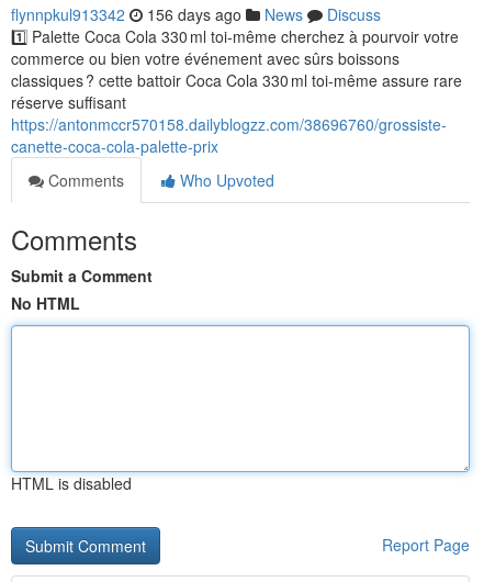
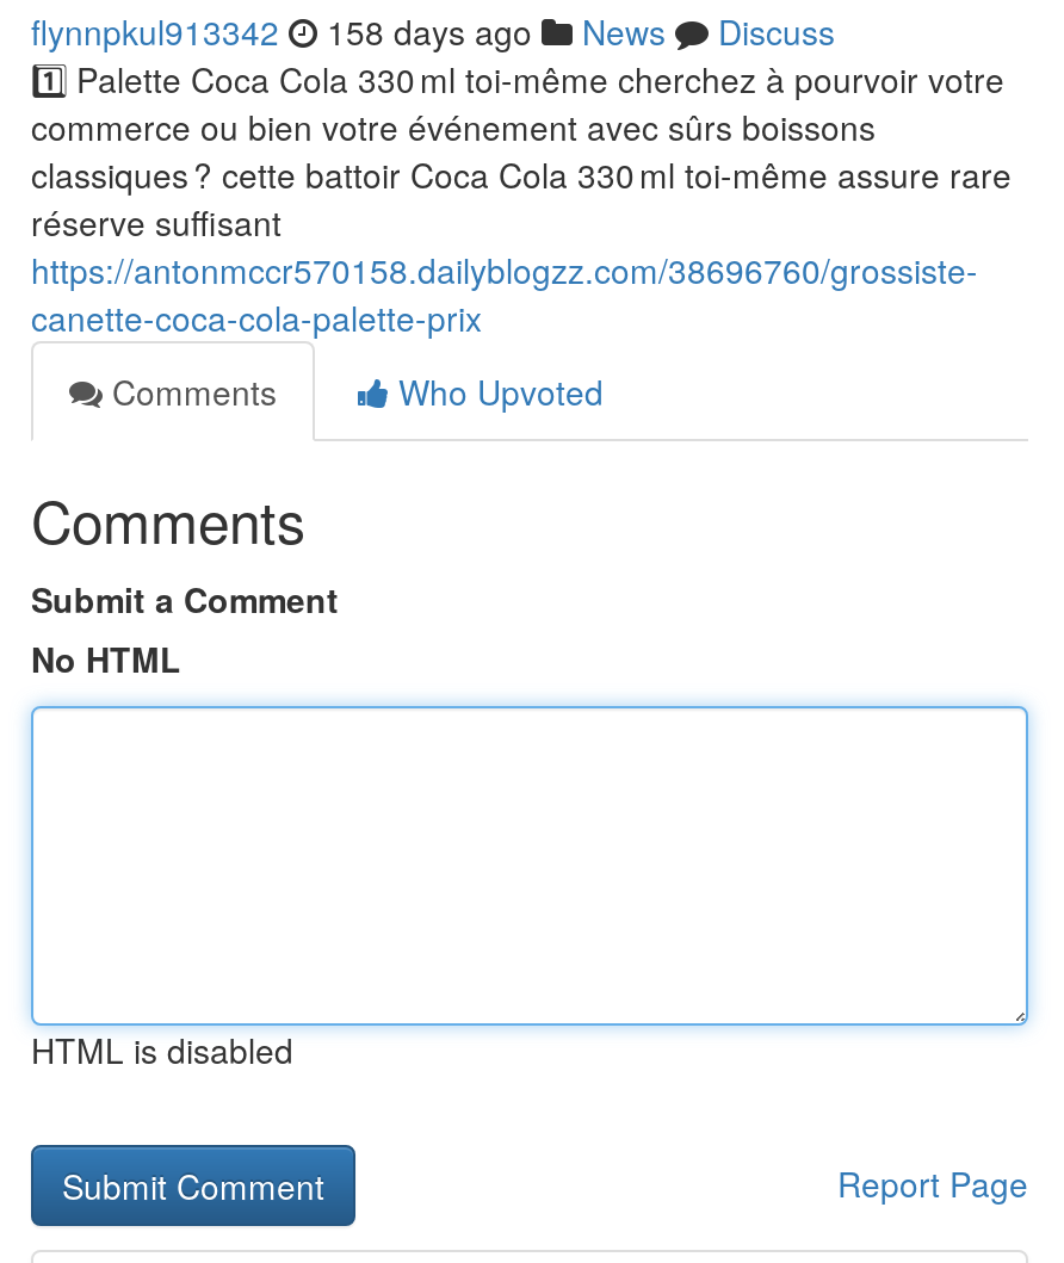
- flynnpkul913342 156 days ago News Discuss
+ flynnpkul913342 158 days ago News Discuss
